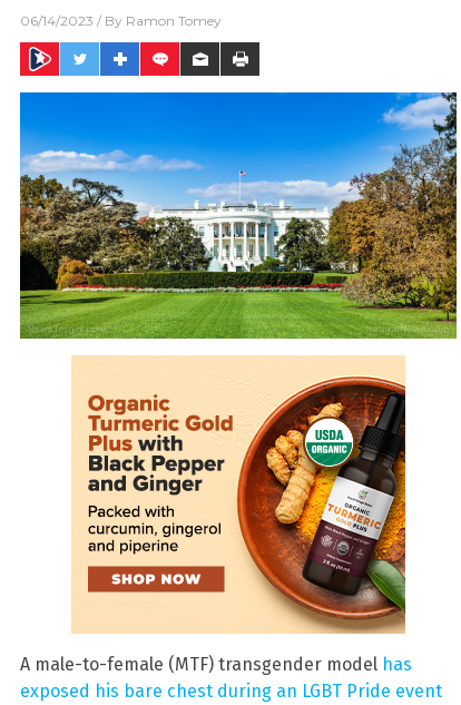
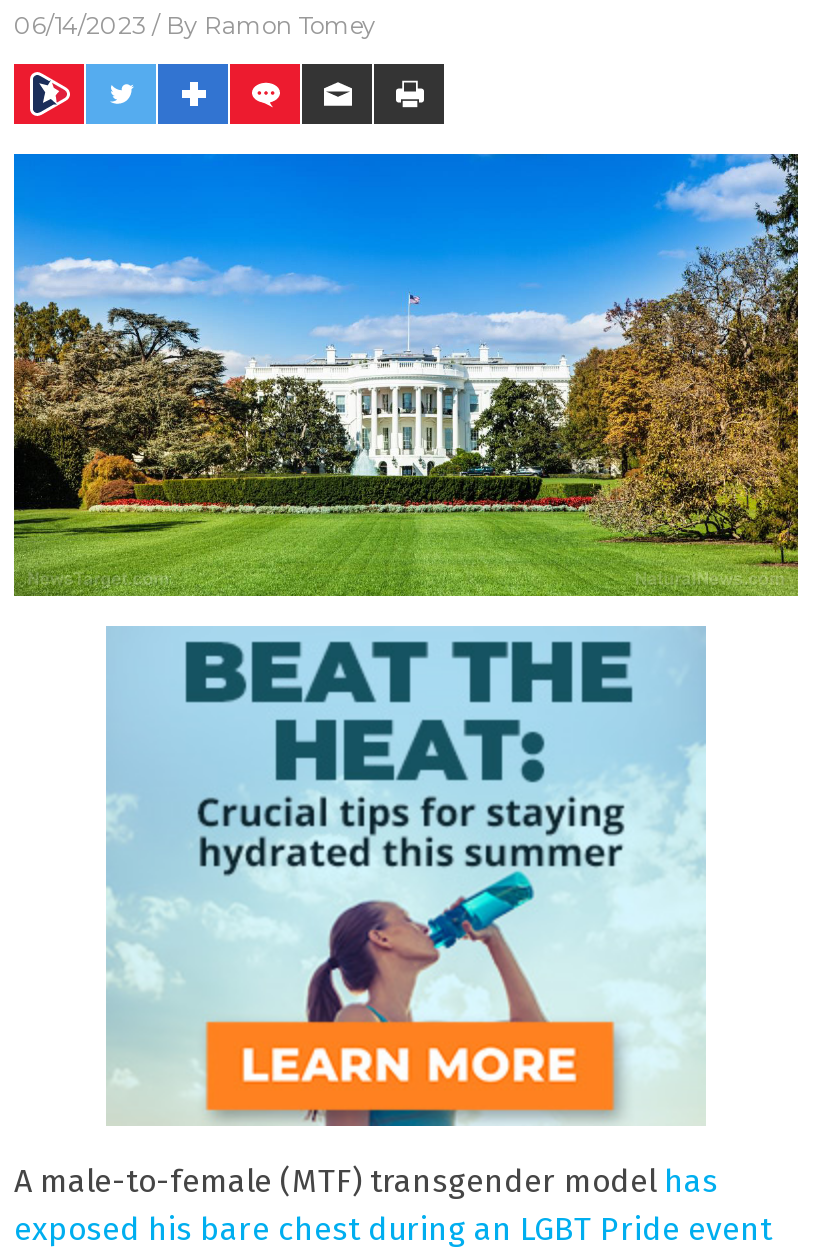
- [image]
+ [image]
